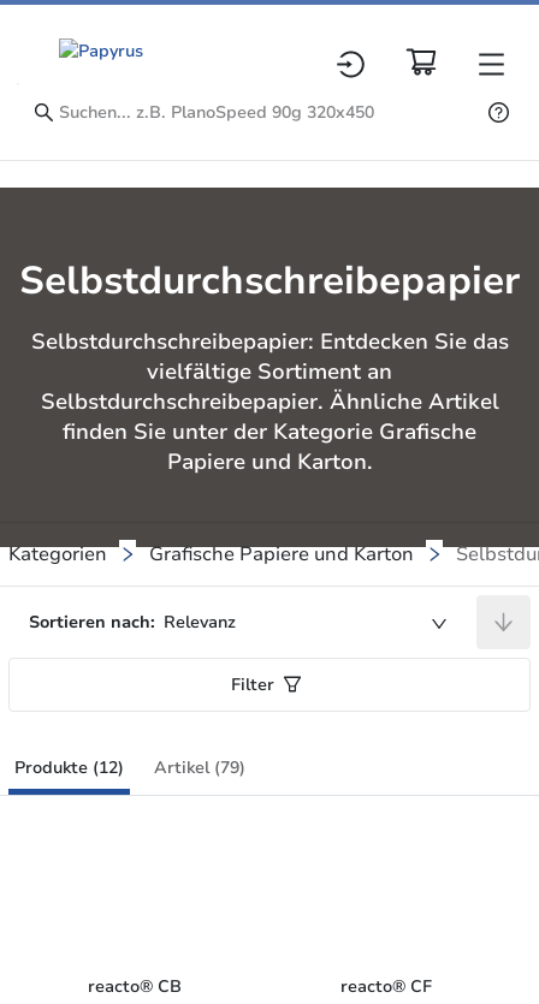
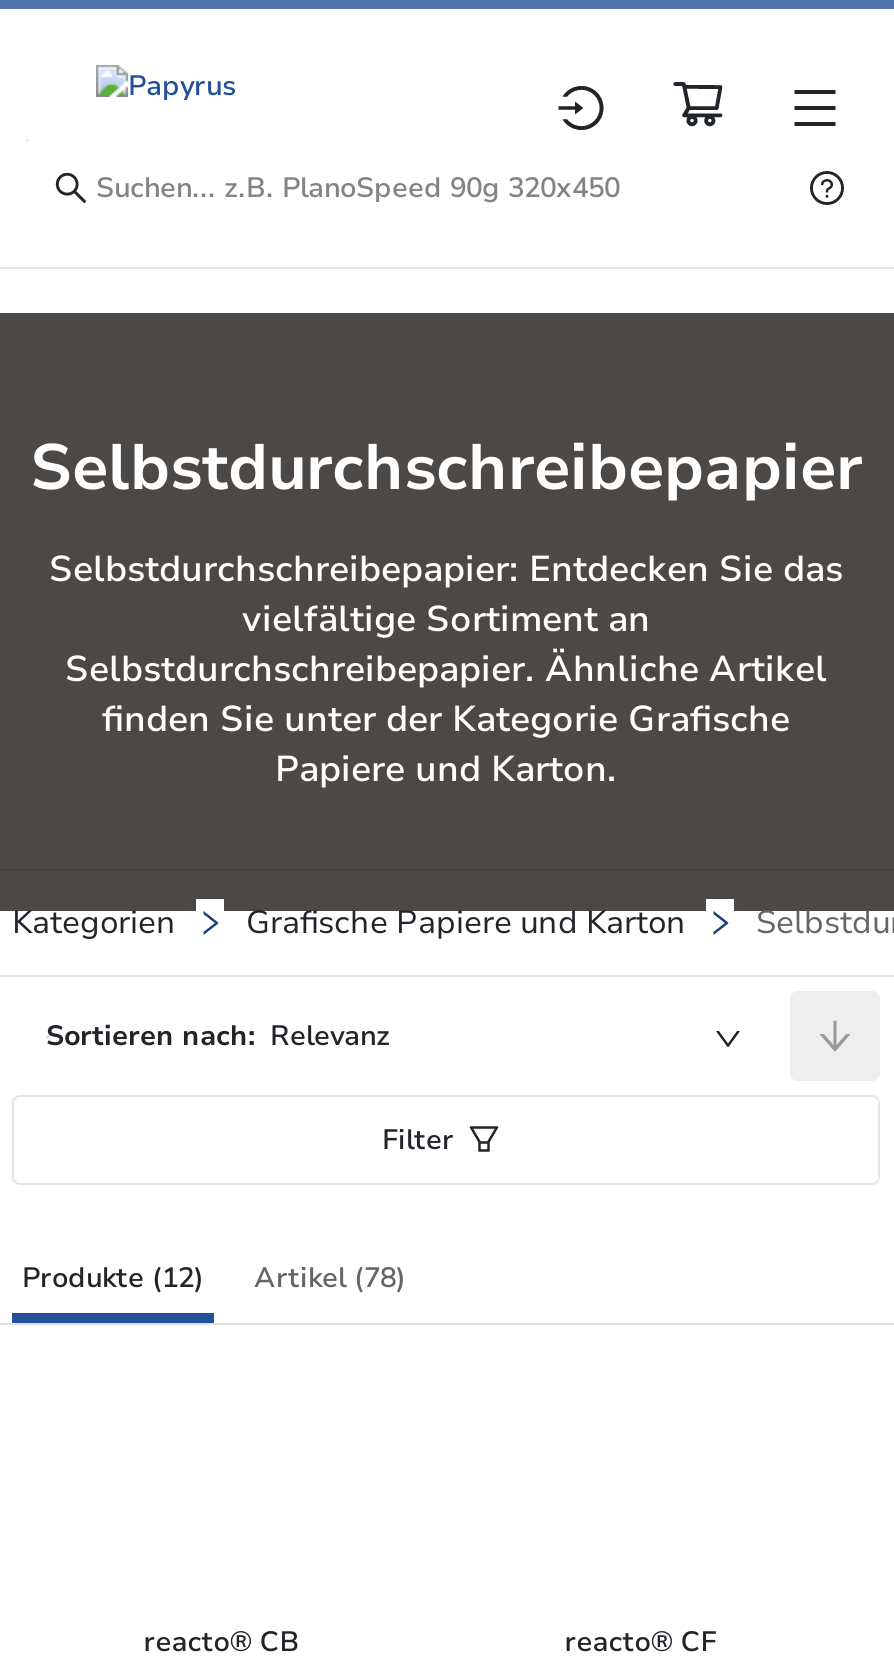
- Produkte (12) Artikel (79)
+ Produkte (12) Artikel (78)
